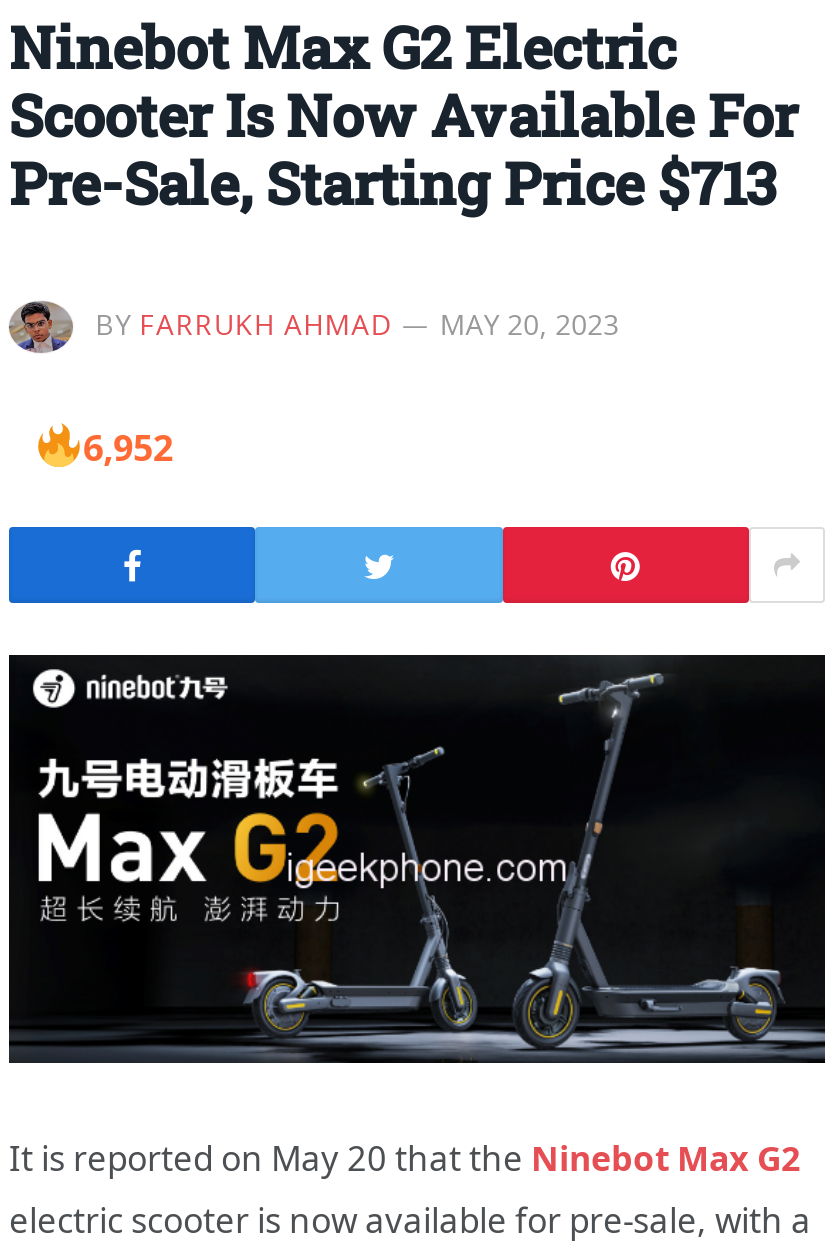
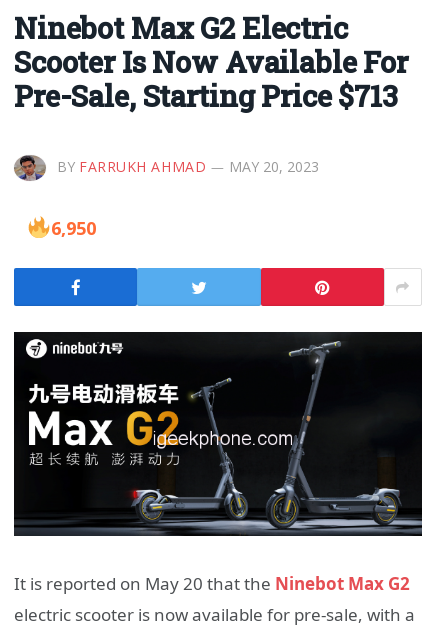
- 6,952
+ 6,950
